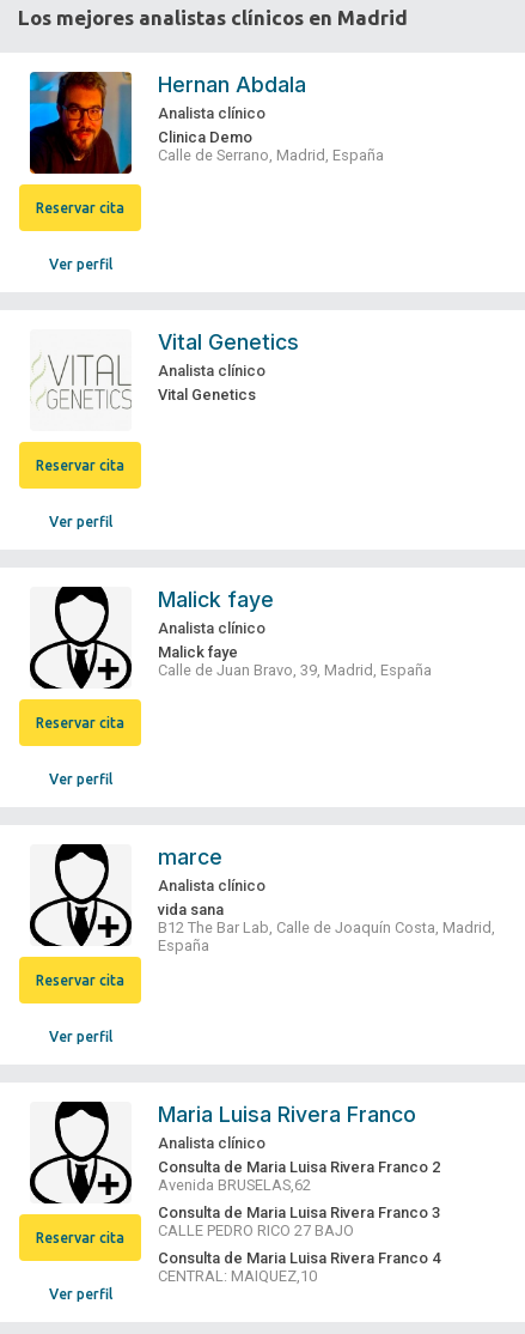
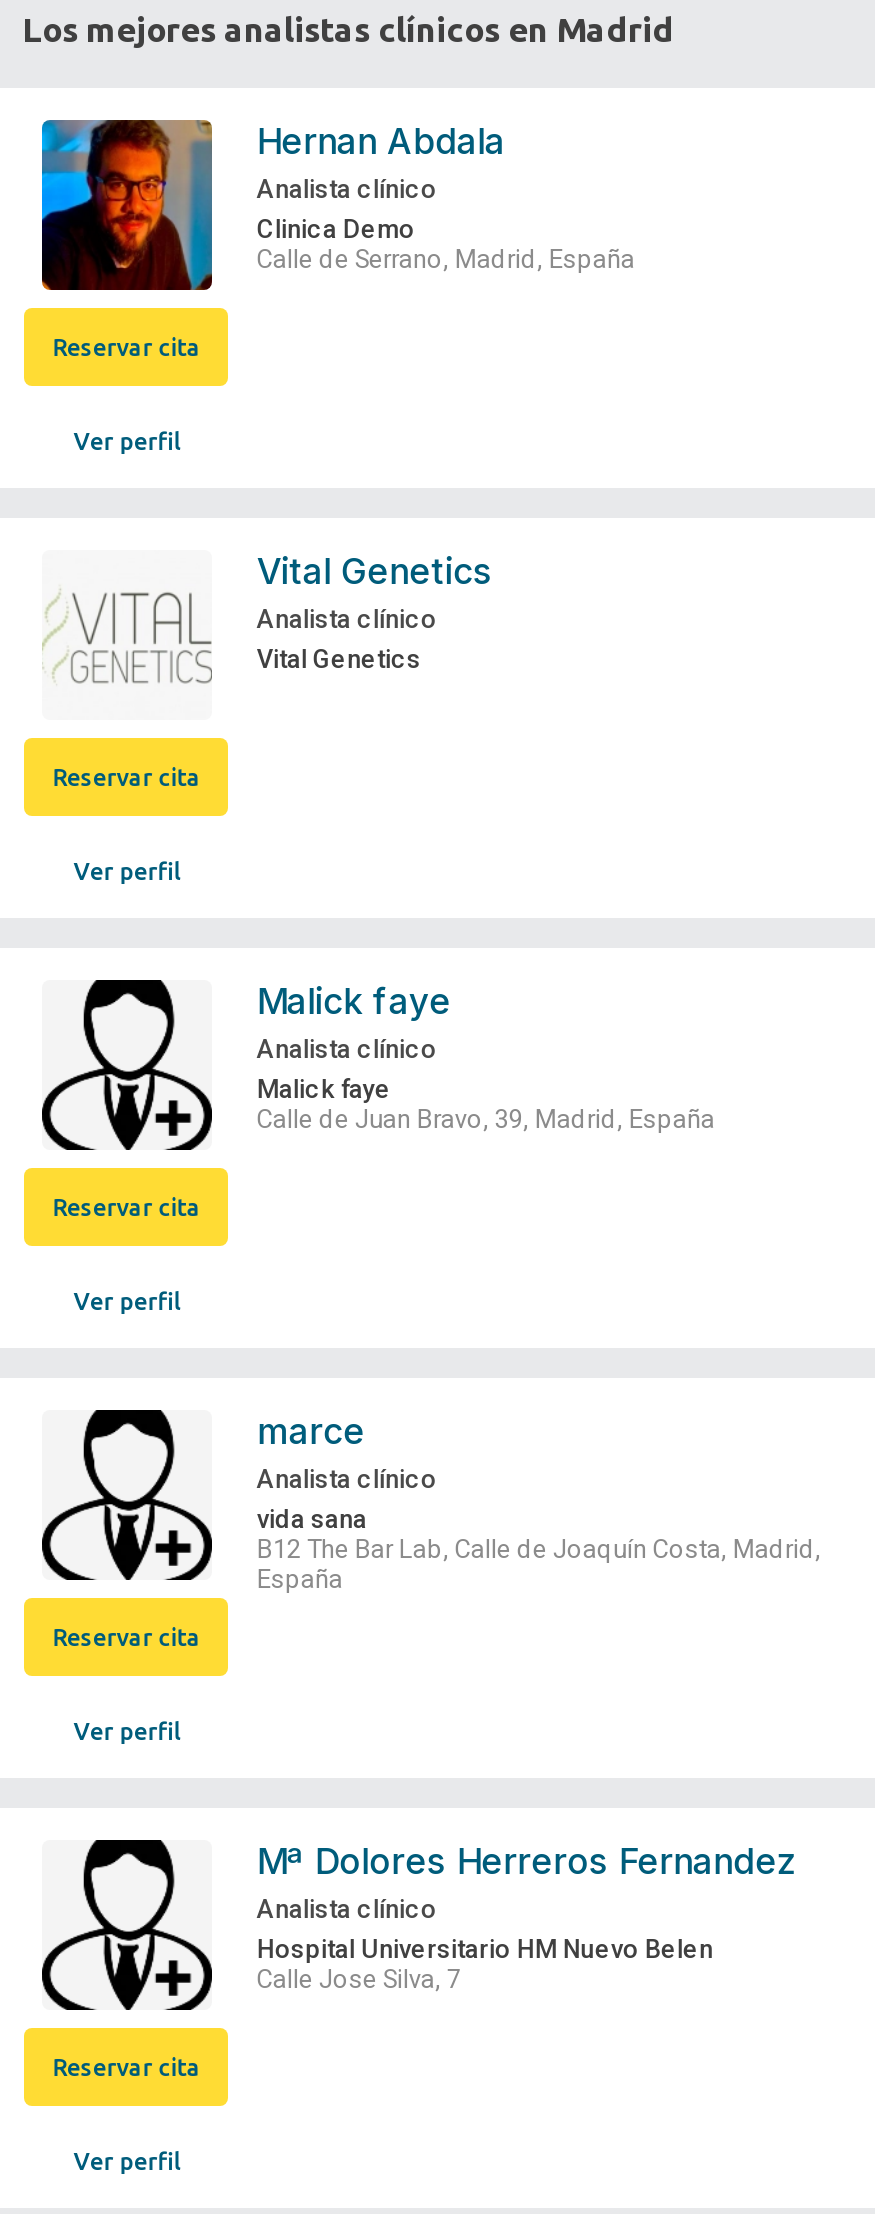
- Maria Luisa Rivera Franco
+ Mª Dolores Herreros Fernandez

- Consulta de Maria Luisa Rivera Franco 2
- Avenida BRUSELAS,62
- Consulta de Maria Luisa Rivera Franco 3
- CALLE PEDRO RICO 27 BAJO
- Consulta de Maria Luisa Rivera Franco 4
- CENTRAL: MAIQUEZ,10
+ Hospital Universitario HM Nuevo Belen
+ Calle Jose Silva, 7
